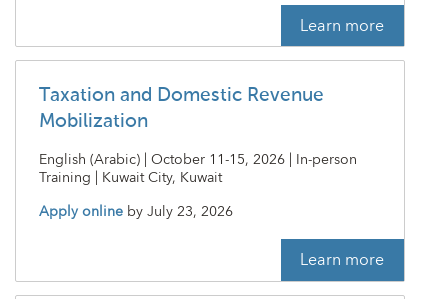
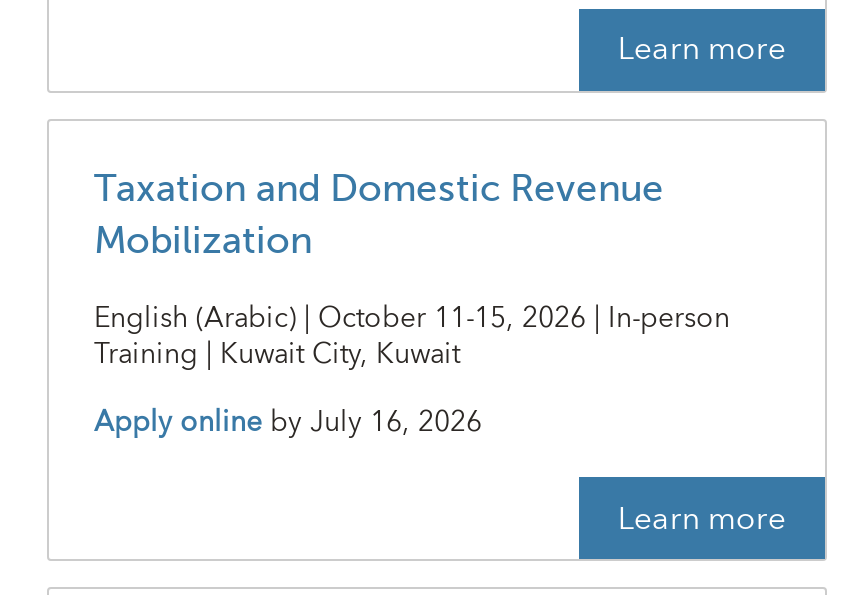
- Apply online by July 23, 2026
+ Apply online by July 16, 2026
